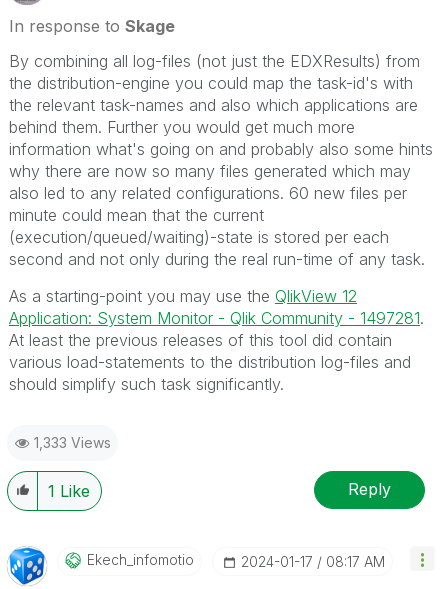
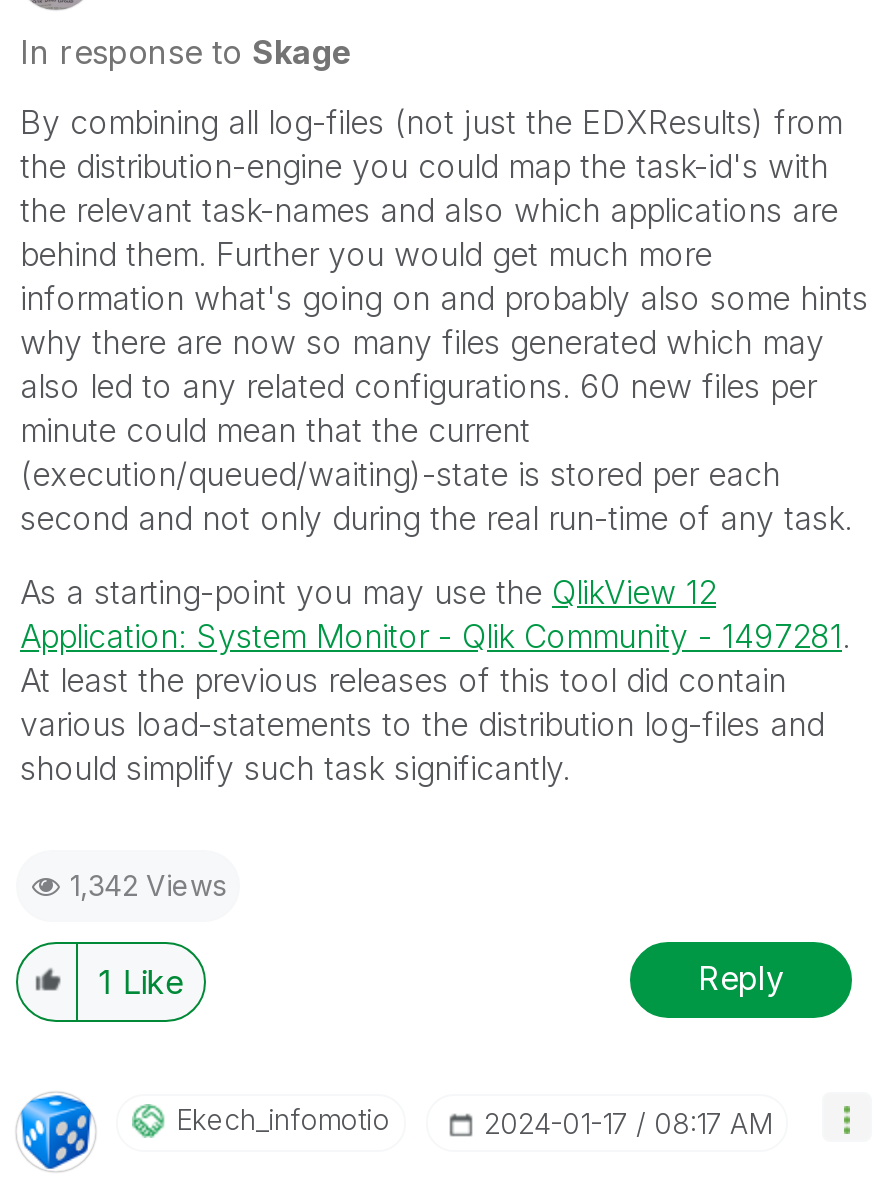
- 1,333 Views
+ 1,342 Views
